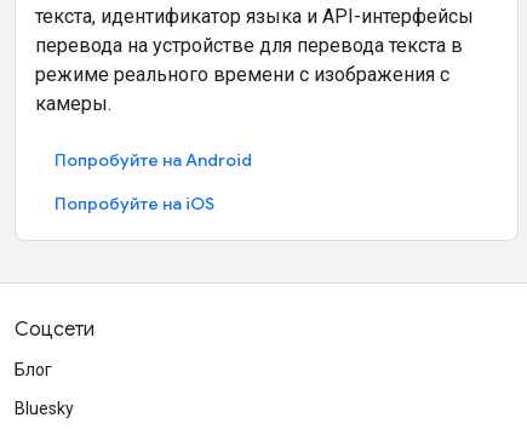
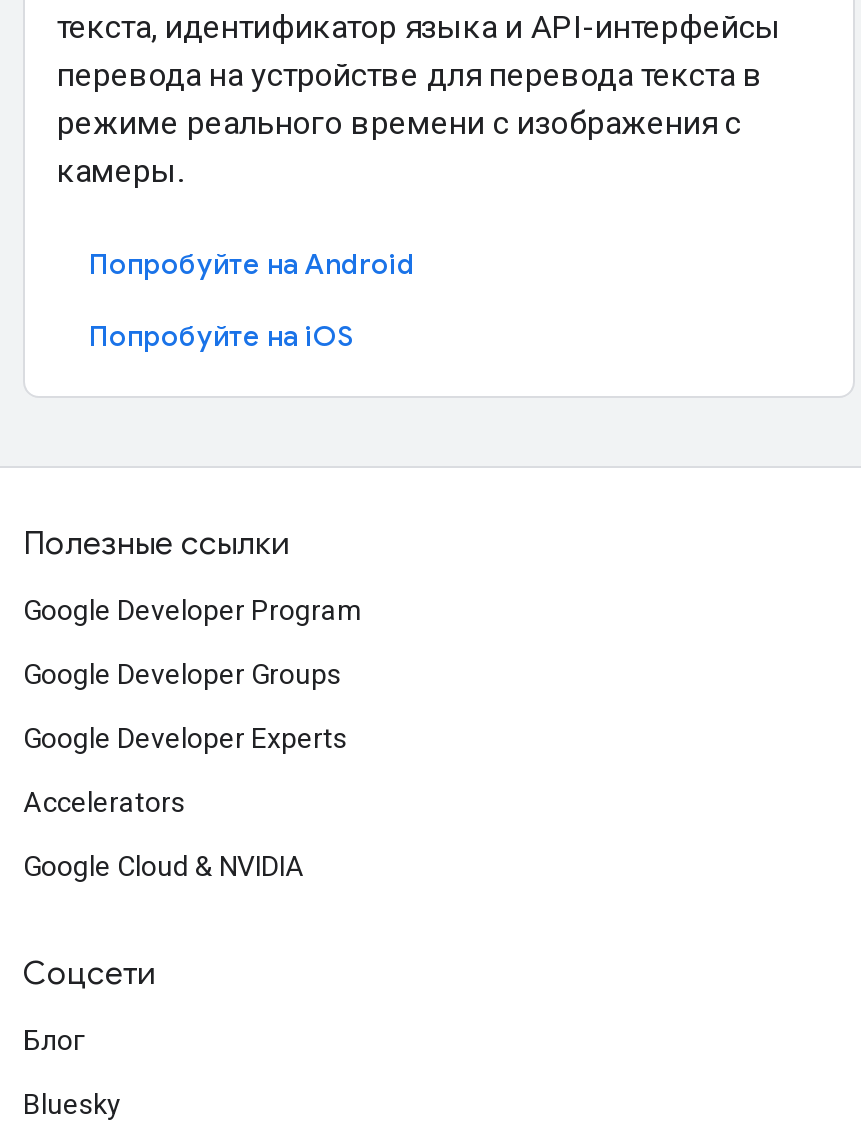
+ Полезные ссылки
+ Google Developer Program
+ Google Developer Groups
+ Google Developer Experts
+ Accelerators
+ Google Cloud & NVIDIA
